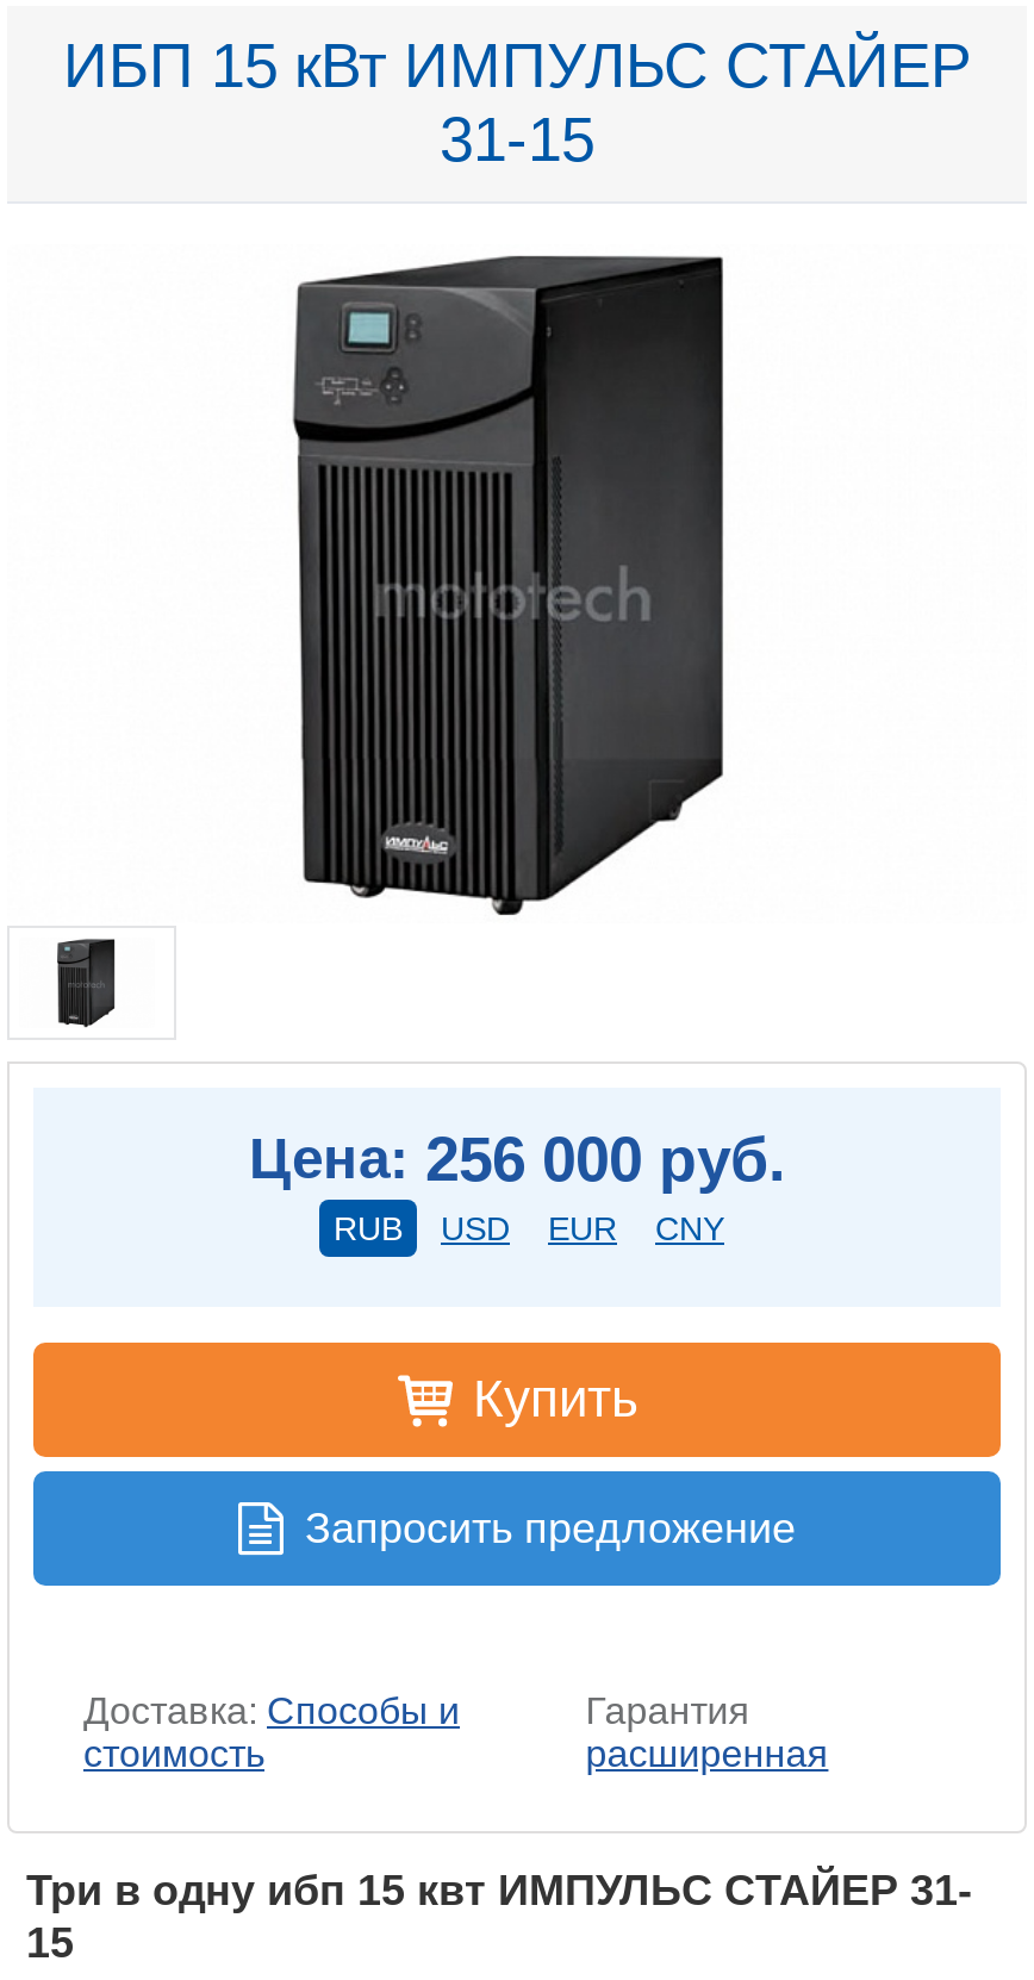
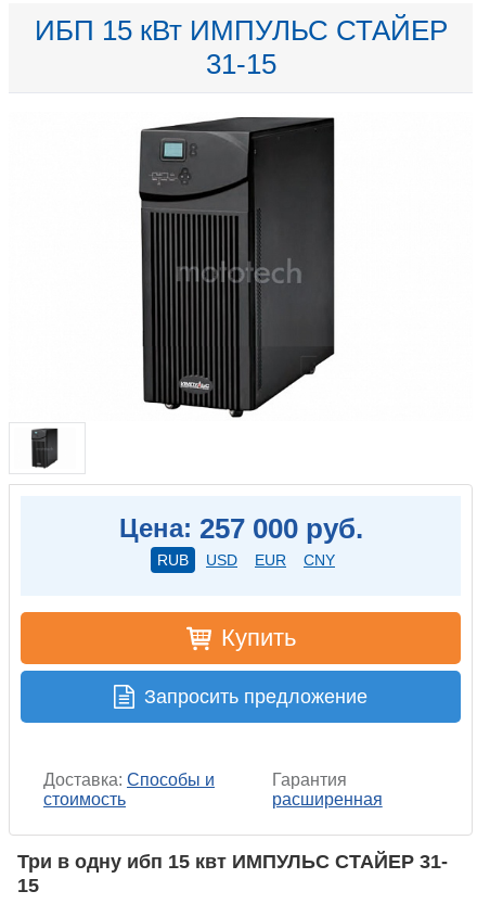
- Цена: 256 000 руб.
+ Цена: 257 000 руб.
